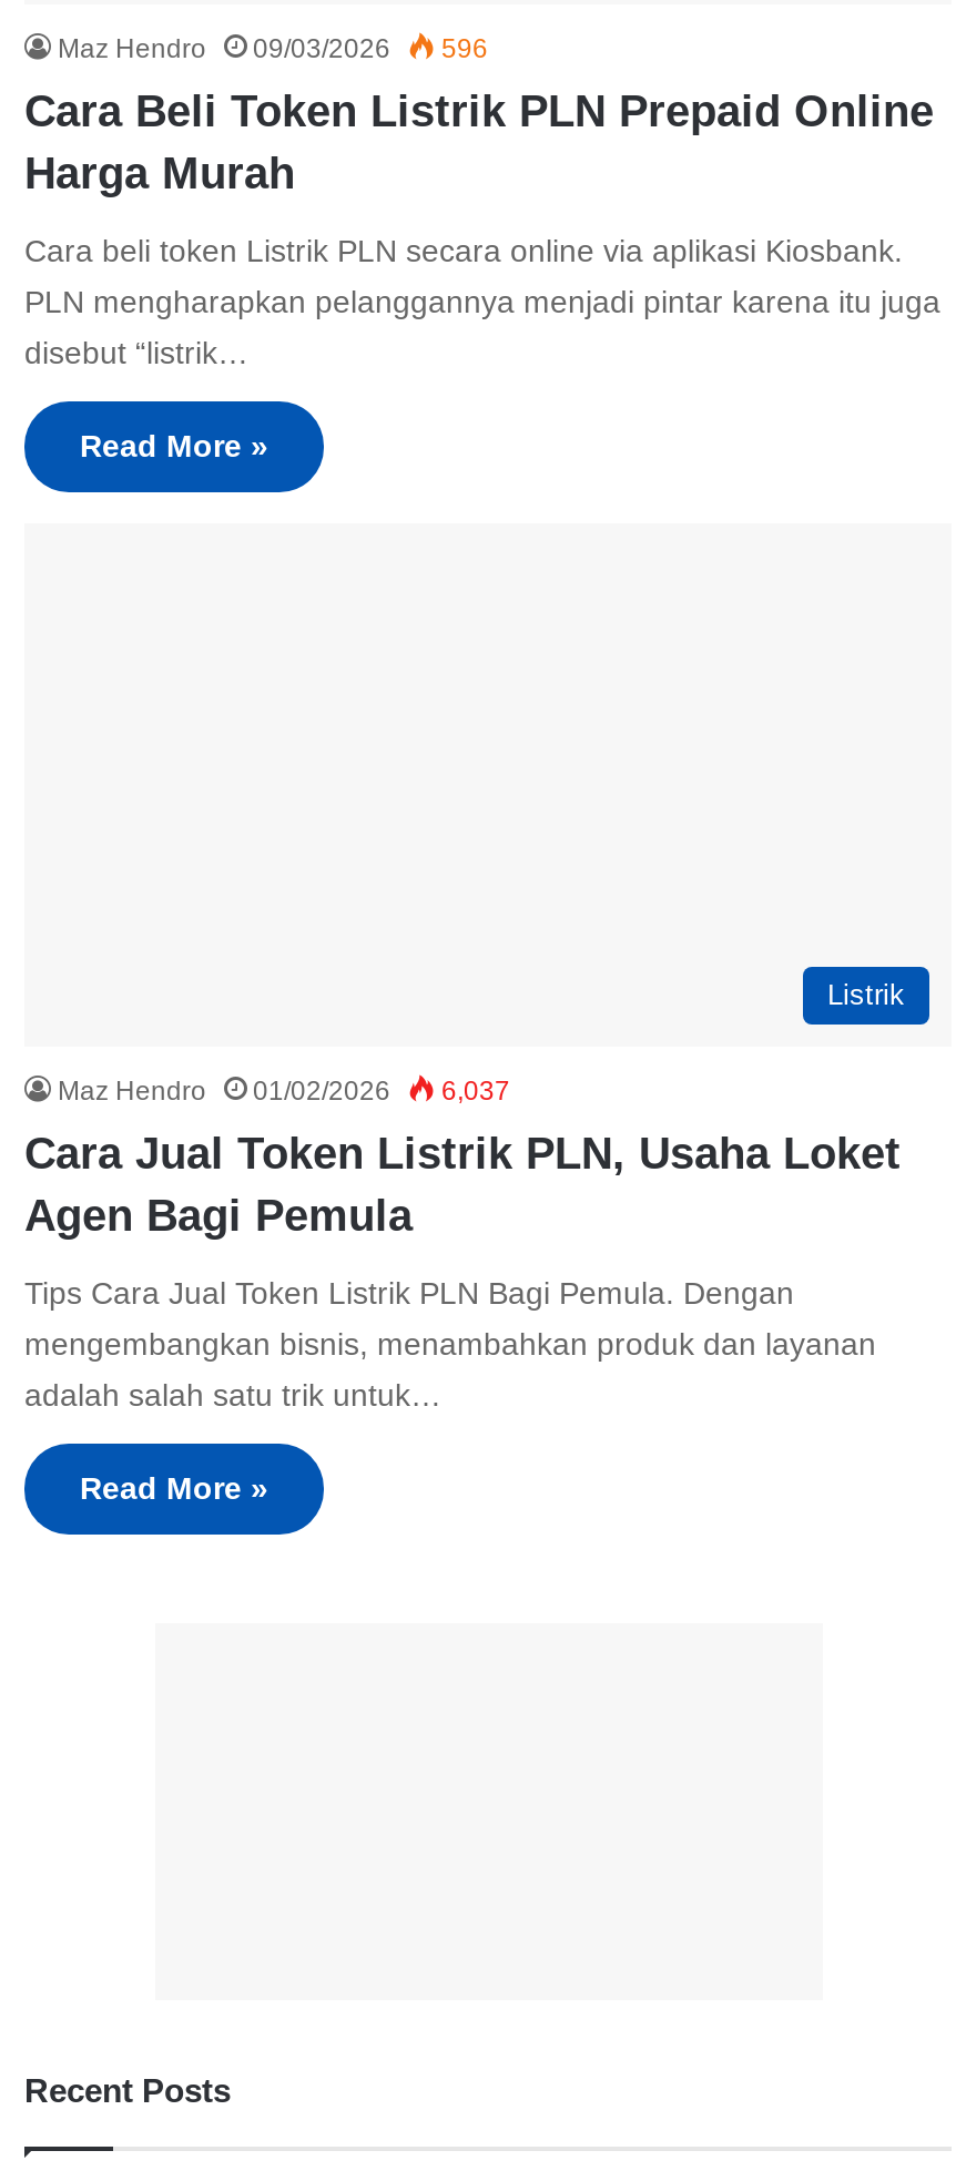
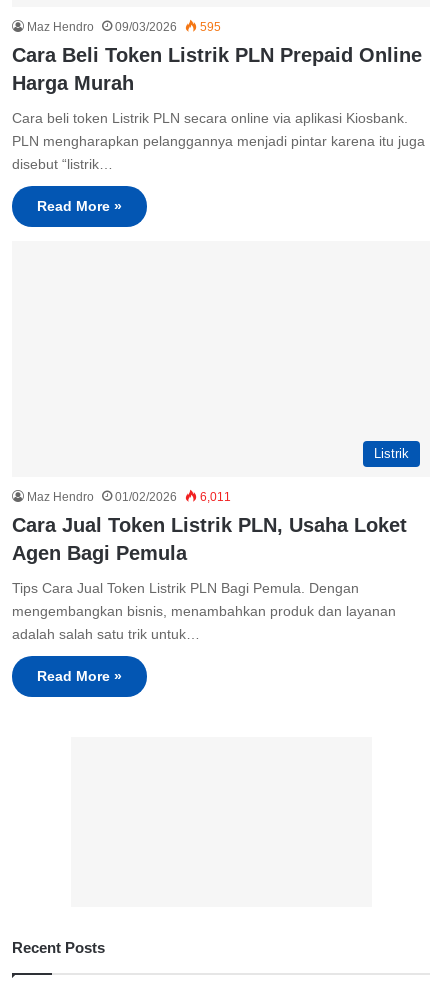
- Maz Hendro 09/03/2026 596
+ Maz Hendro 09/03/2026 595

- Maz Hendro 01/02/2026 6,037
+ Maz Hendro 01/02/2026 6,011
